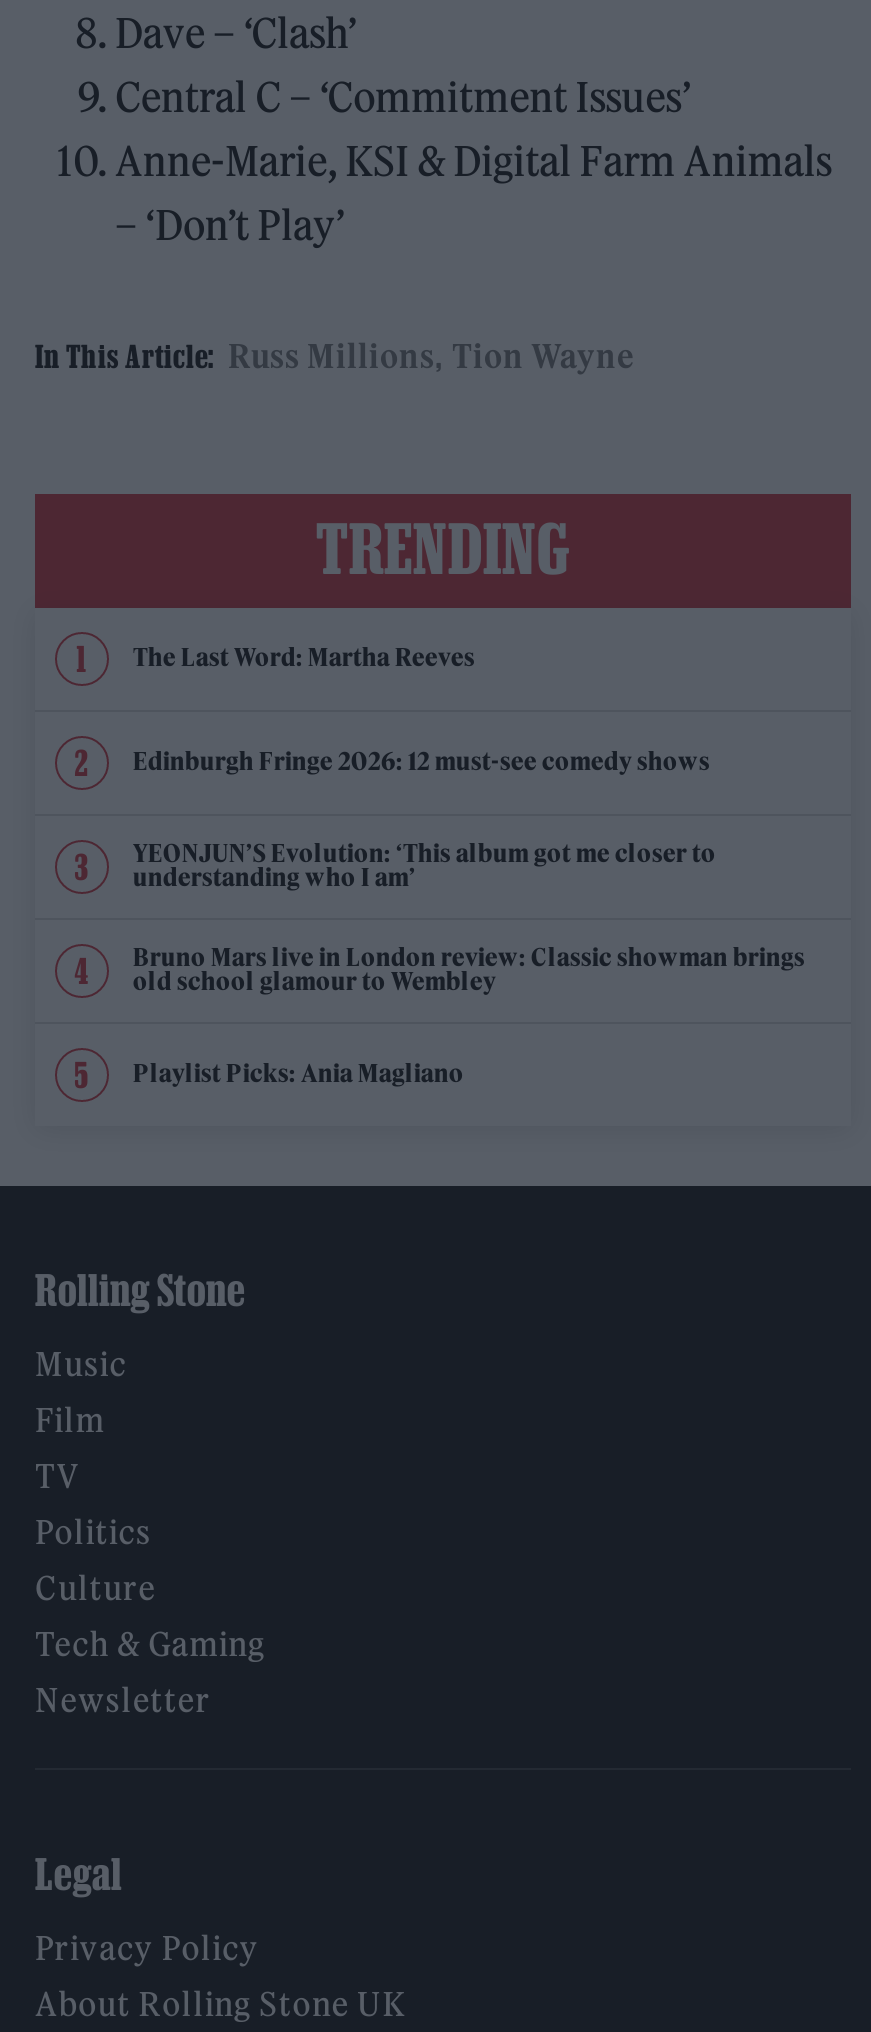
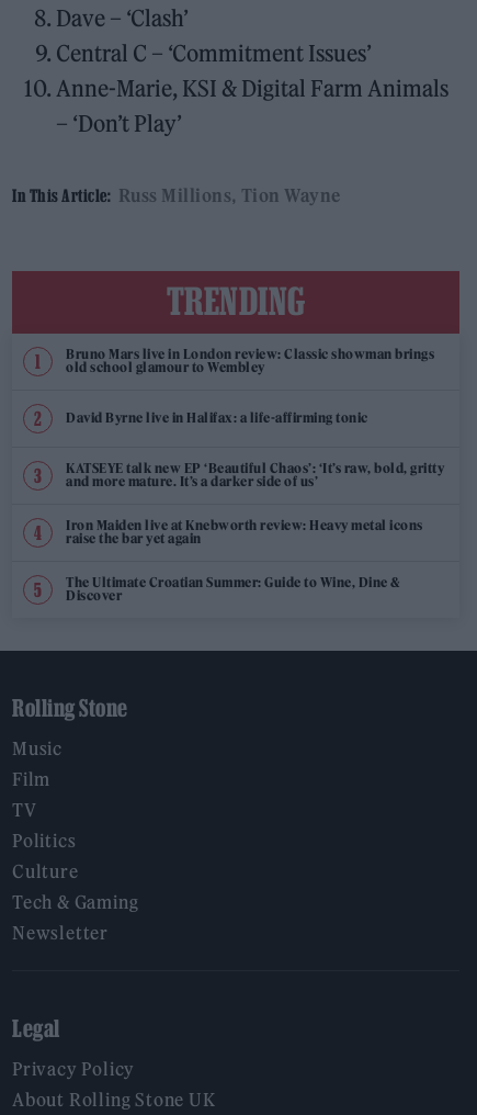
- The Last Word: Martha Reeves
- Edinburgh Fringe 2026: 12 must-see comedy shows
- YEONJUN’S Evolution: ‘This album got me closer to
- understanding who I am’

moved up: Bruno Mars live in London review: Classic showman brings | old school glamour to Wembley

- Playlist Picks: Ania Magliano
+ David Byrne live in Halifax: a life-affirming tonic
+ KATSEYE talk new EP ‘Beautiful Chaos’: ‘It’s raw, bold, gritty
+ and more mature. It’s a darker side of us’
+ Iron Maiden live at Knebworth review: Heavy metal icons
+ raise the bar yet again
+ The Ultimate Croatian Summer: Guide to Wine, Dine &
+ Discover
